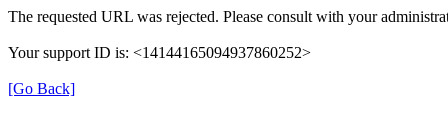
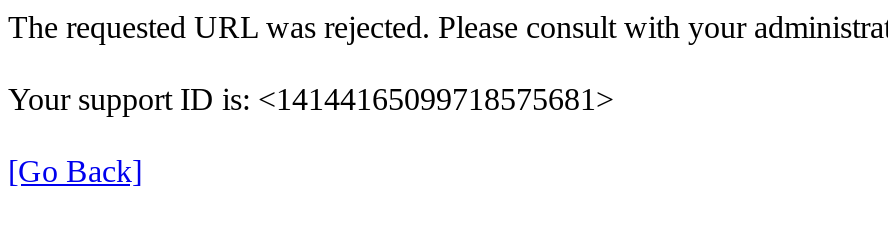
- Your support ID is: <14144165094937860252>
+ Your support ID is: <14144165099718575681>
